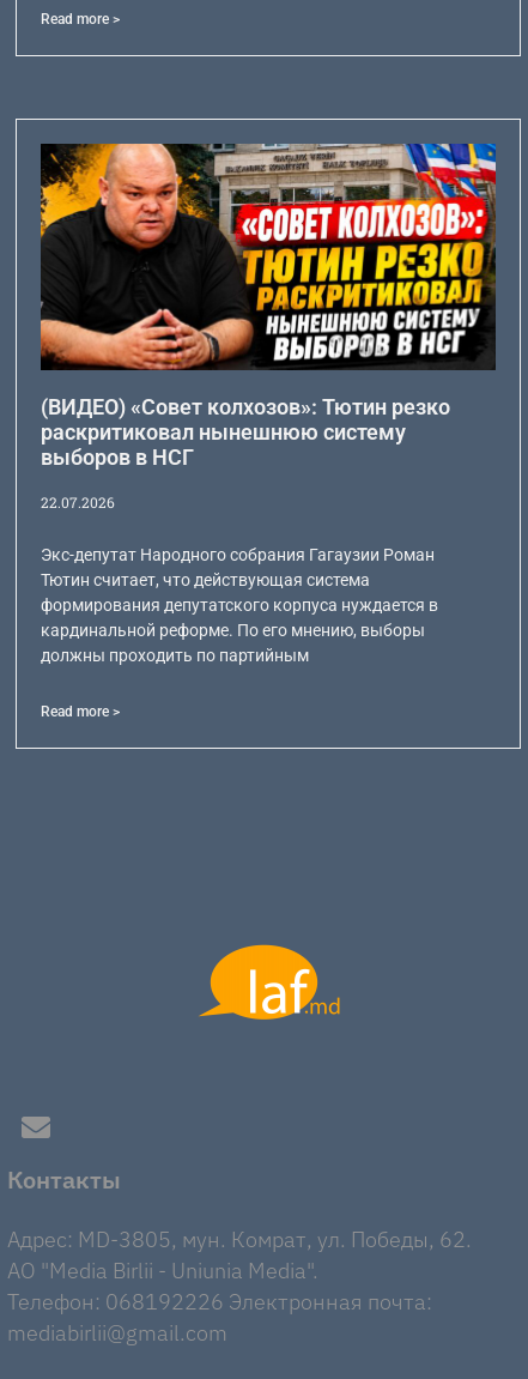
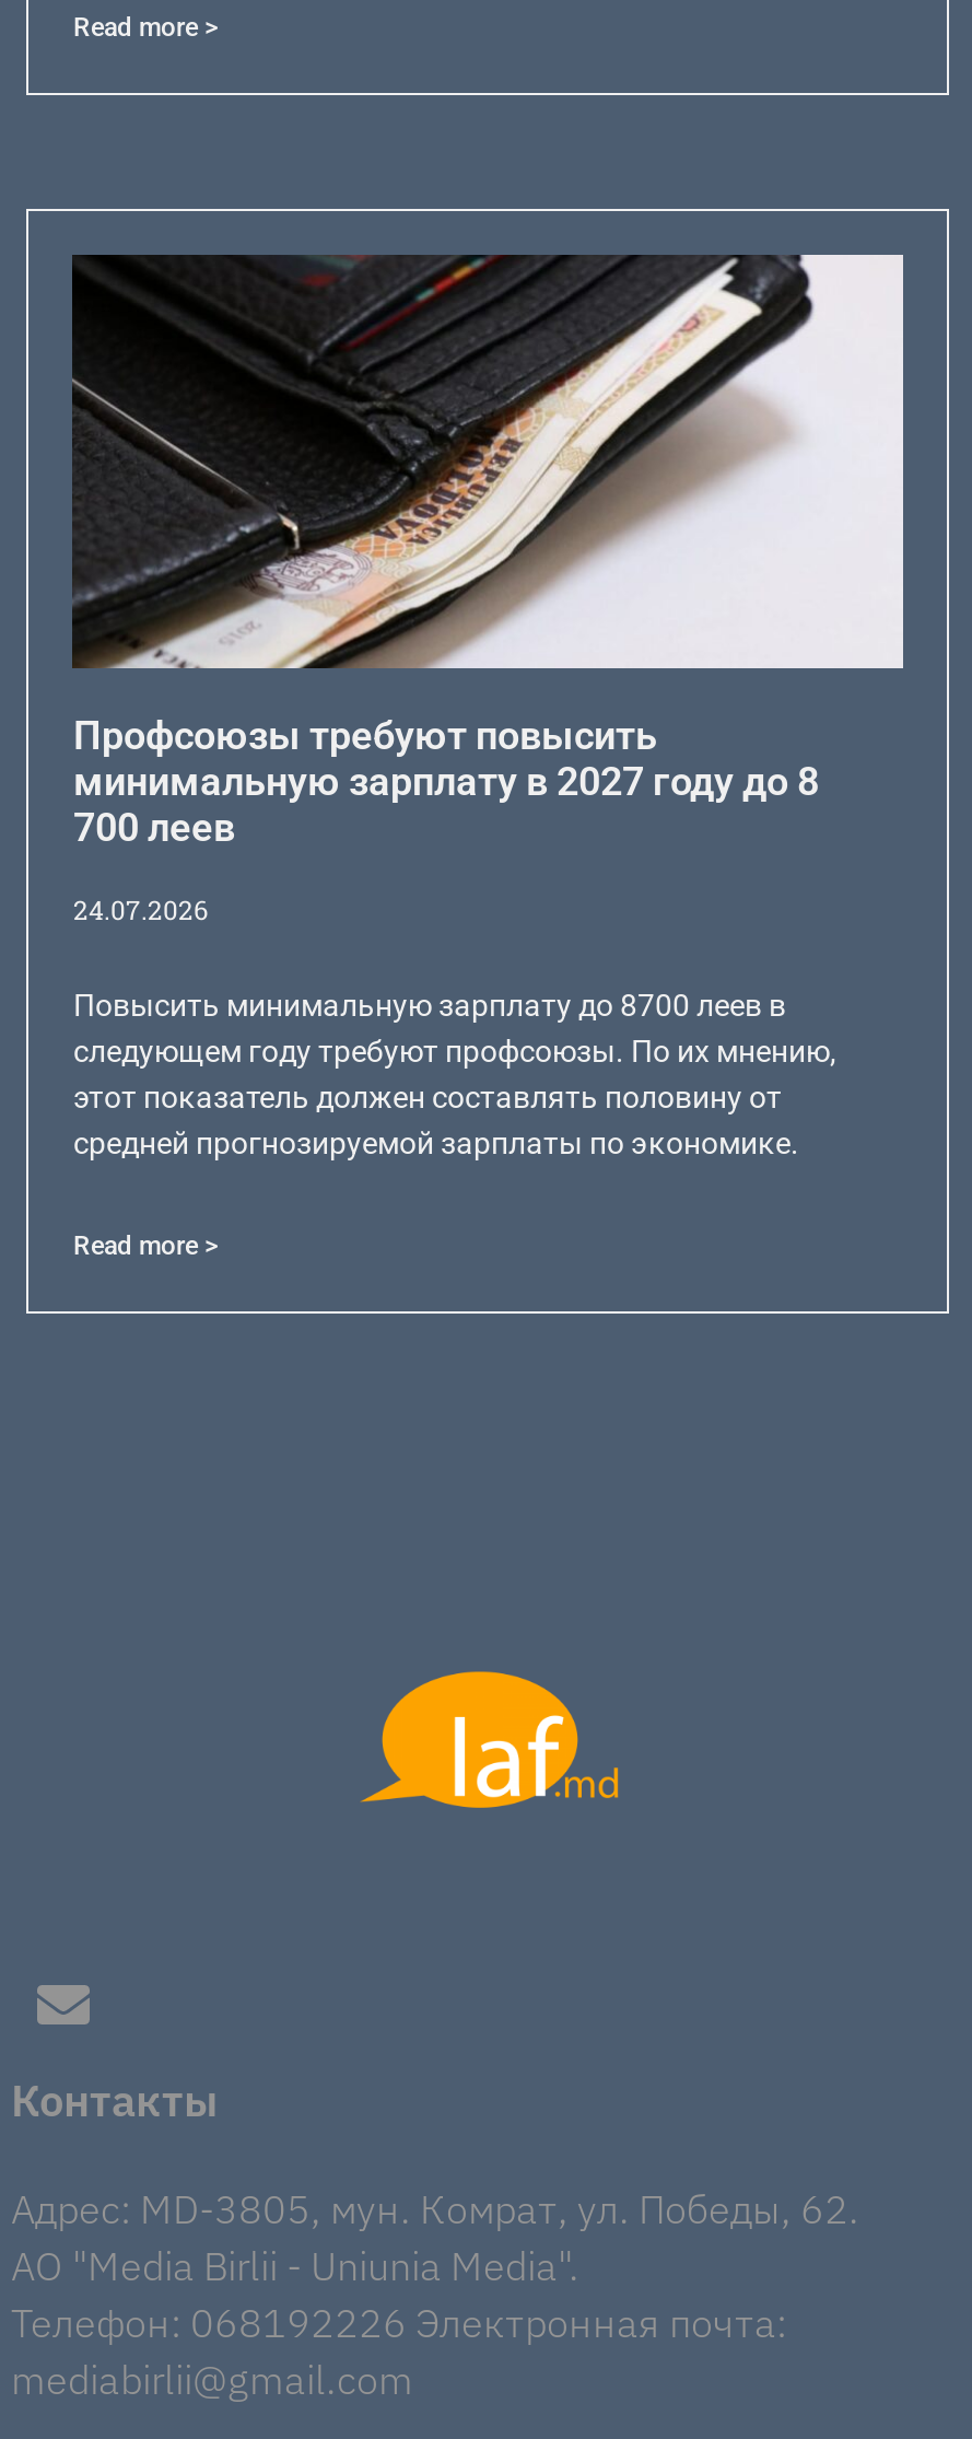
- [image]
- (ВИДЕО) «Совет колхозов»: Тютин резко
- раскритиковал нынешнюю систему
- выборов в НСГ
+ [image]
+ Профсоюзы требуют повысить
+ минимальную зарплату в 2027 году до 8
+ 700 леев

- 22.07.2026
+ 24.07.2026

- Экс-депутат Народного собрания Гагаузии Роман
- Тютин считает, что действующая система
- формирования депутатского корпуса нуждается в
- кардинальной реформе. По его мнению, выборы
- должны проходить по партийным
+ Повысить минимальную зарплату до 8700 леев в
+ следующем году требуют профсоюзы. По их мнению,
+ этот показатель должен составлять половину от
+ средней прогнозируемой зарплаты по экономике.
